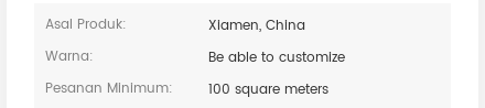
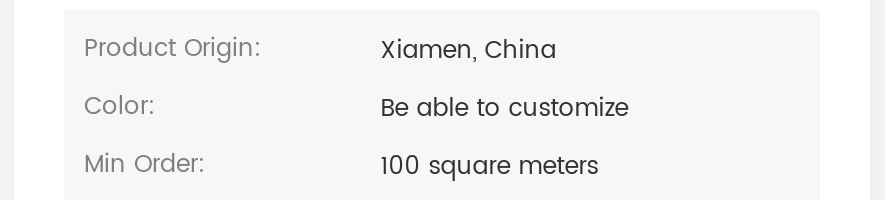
- Asal Produk:
+ Product Origin:

- Warna:
+ Color:

- Pesanan Minimum:
+ Min Order:
